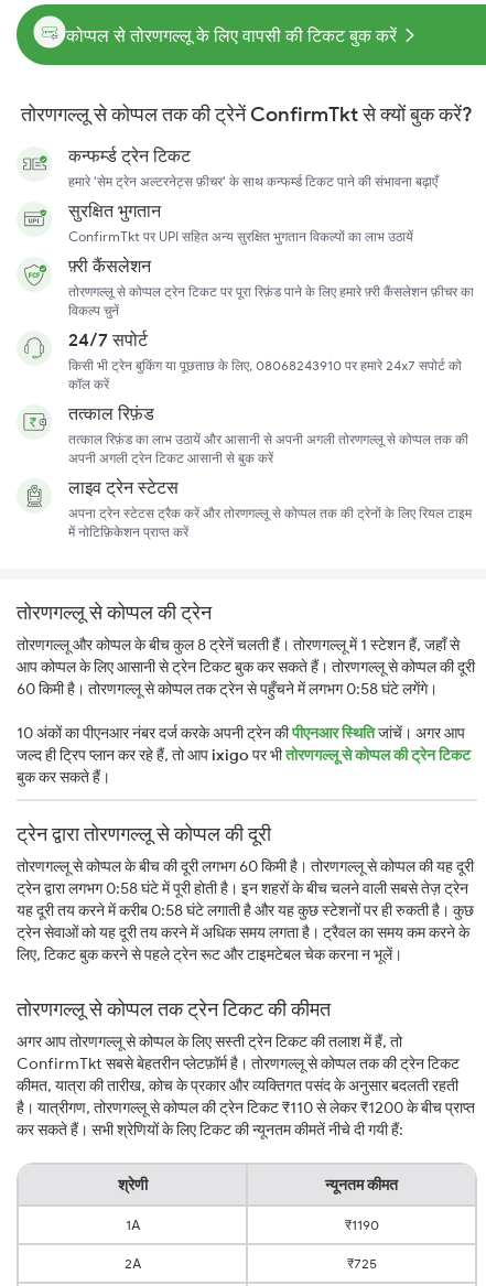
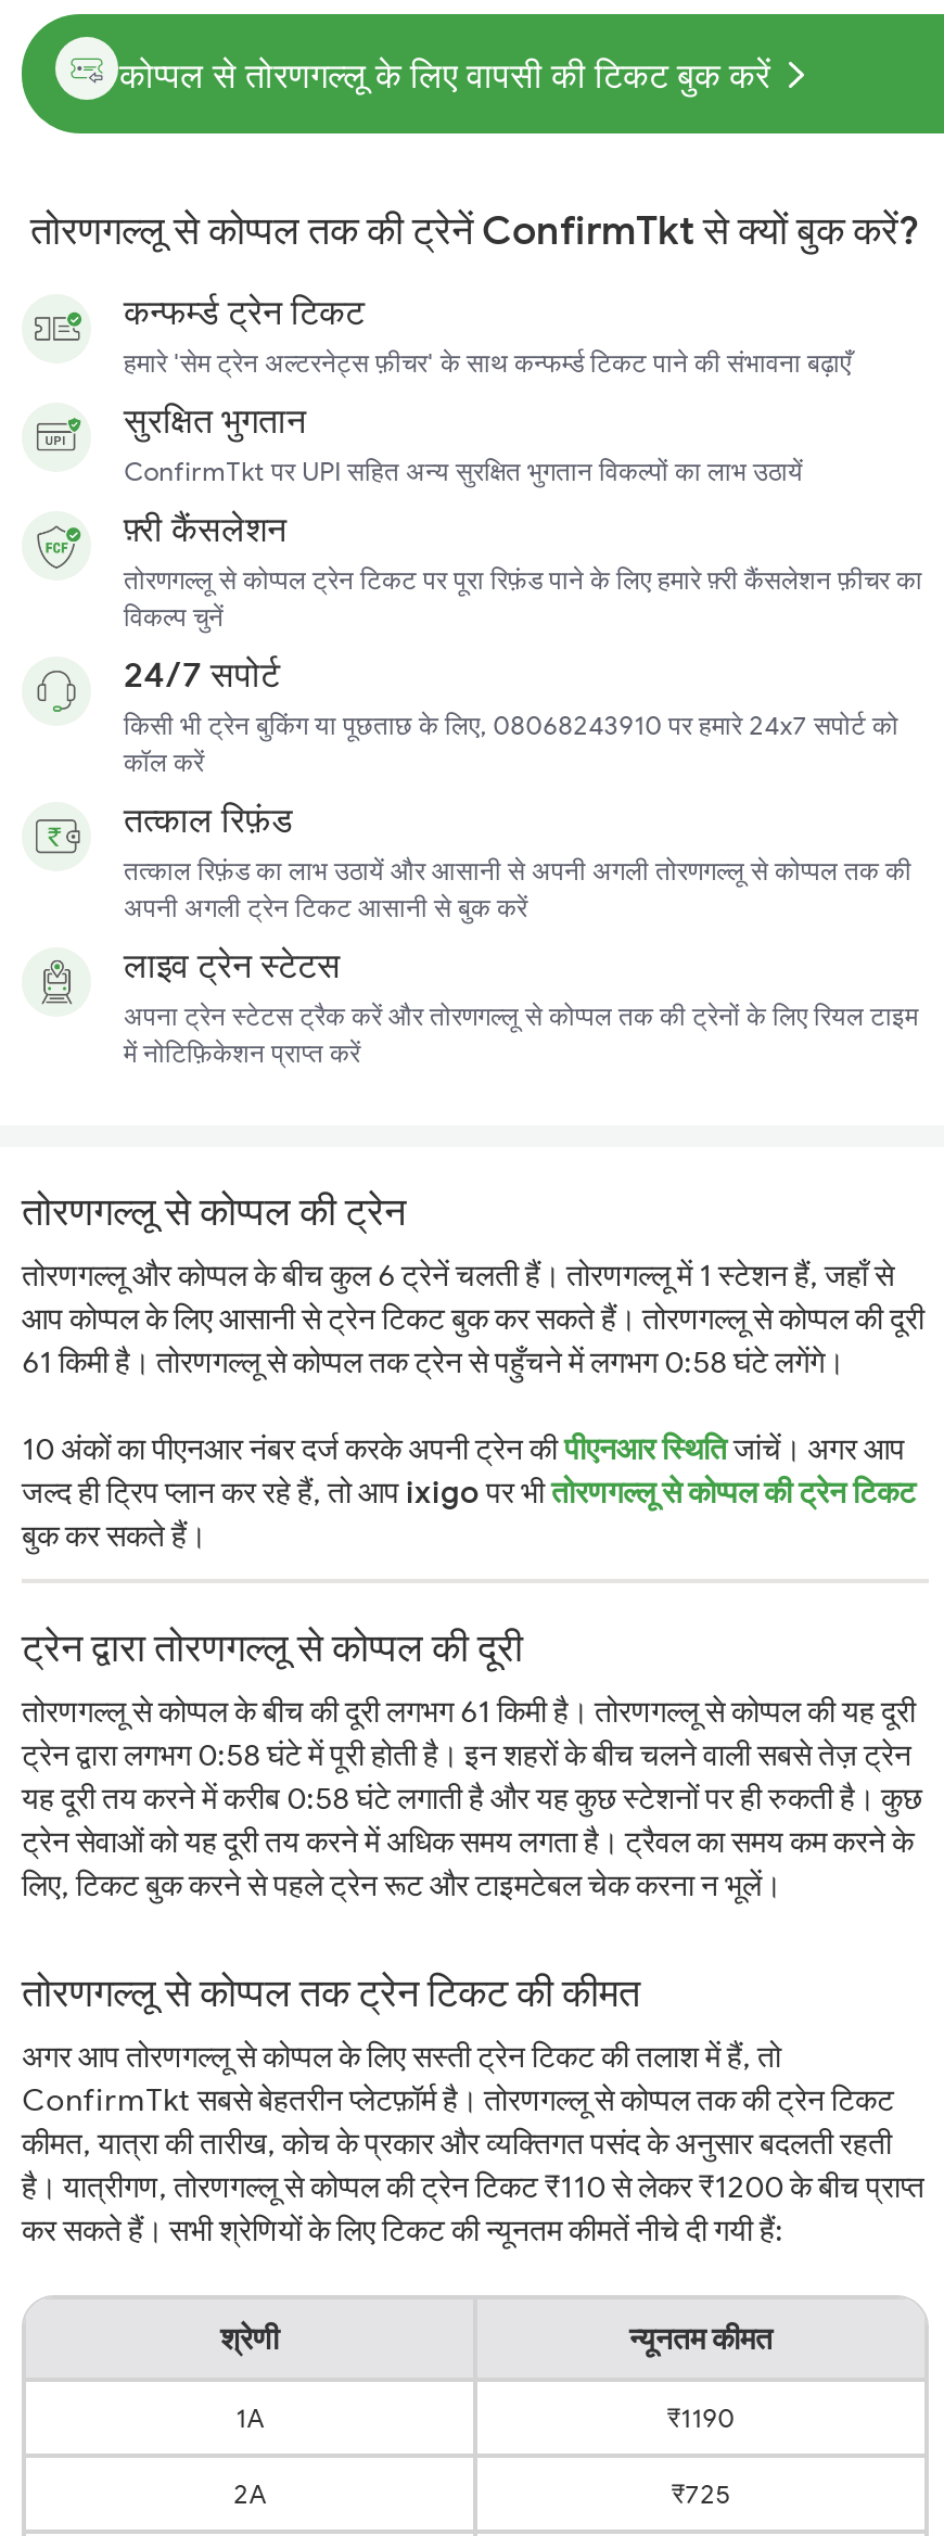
- तोरणगल्लू और कोप्पल के बीच कुल 8 ट्रेनें चलती हैं। तोरणगल्लू में 1 स्टेशन हैं, जहाँ से
+ तोरणगल्लू और कोप्पल के बीच कुल 6 ट्रेनें चलती हैं। तोरणगल्लू में 1 स्टेशन हैं, जहाँ से

- 60 किमी है। तोरणगल्लू से कोप्पल तक ट्रेन से पहुँचने में लगभग 0:58 घंटे लगेंगे।
+ 61 किमी है। तोरणगल्लू से कोप्पल तक ट्रेन से पहुँचने में लगभग 0:58 घंटे लगेंगे।

- तोरणगल्लू से कोप्पल के बीच की दूरी लगभग 60 किमी है। तोरणगल्लू से कोप्पल की यह दूरी
+ तोरणगल्लू से कोप्पल के बीच की दूरी लगभग 61 किमी है। तोरणगल्लू से कोप्पल की यह दूरी
